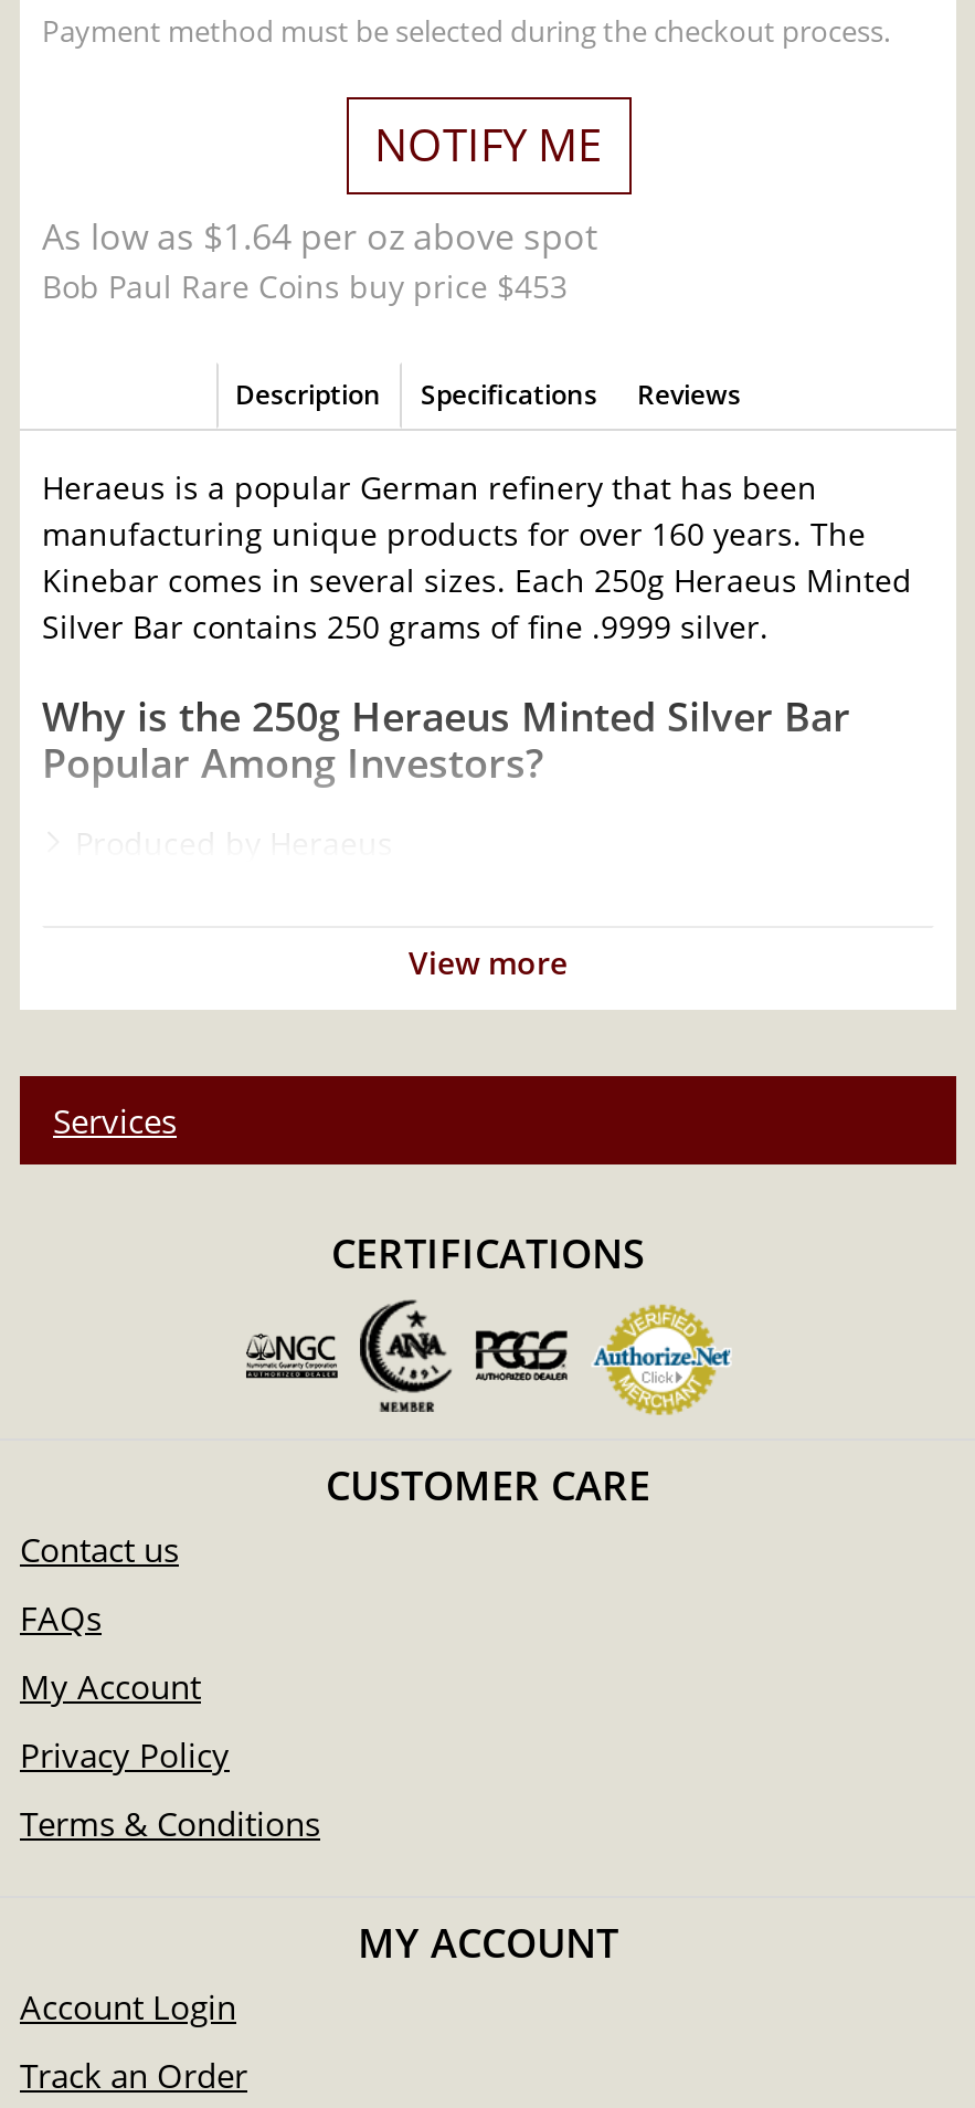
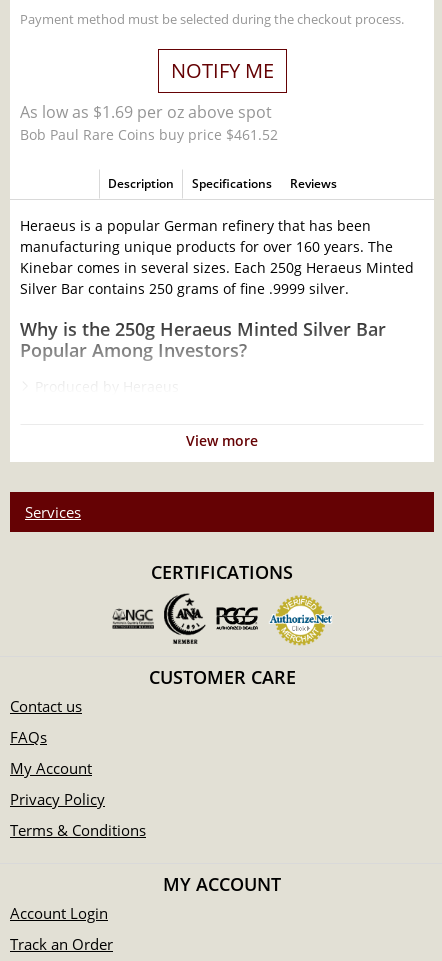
- As low as $1.64 per oz above spot
+ As low as $1.69 per oz above spot

- Bob Paul Rare Coins buy price $453
+ Bob Paul Rare Coins buy price $461.52
